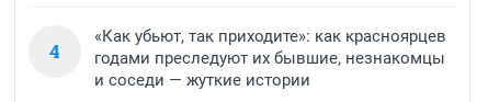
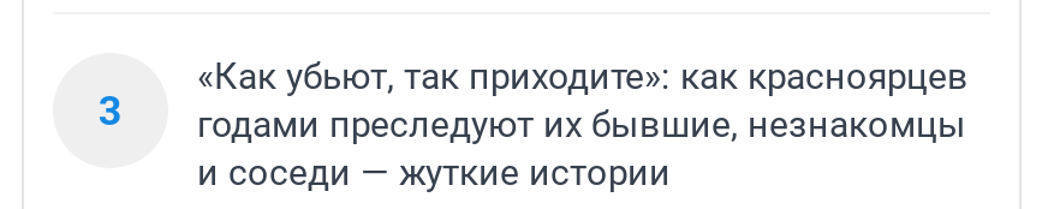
- 4 годами преследуют их бывшие, незнакомцы
+ 3 годами преследуют их бывшие, незнакомцы
